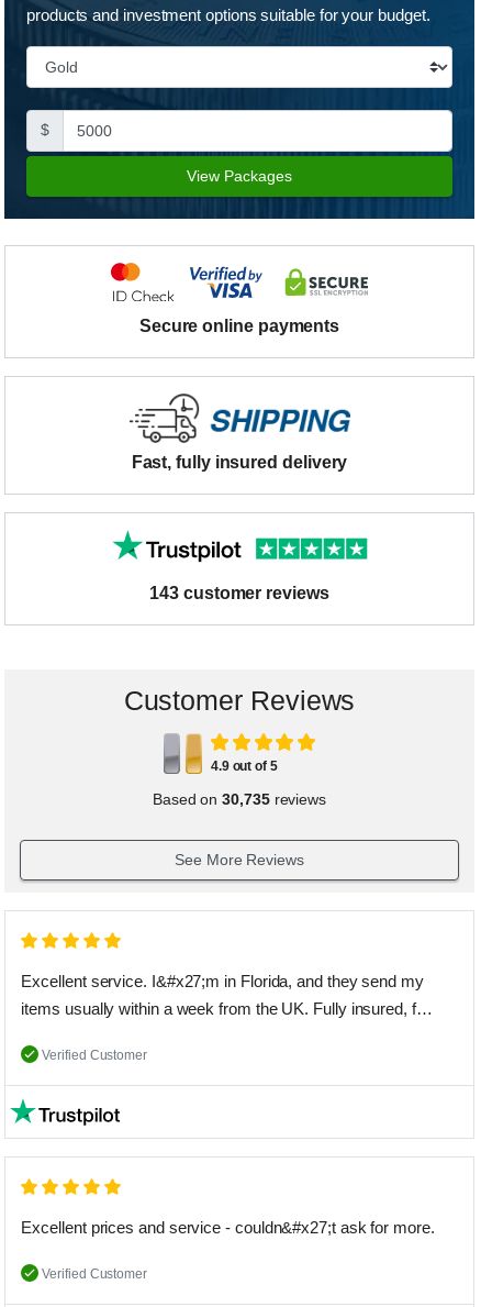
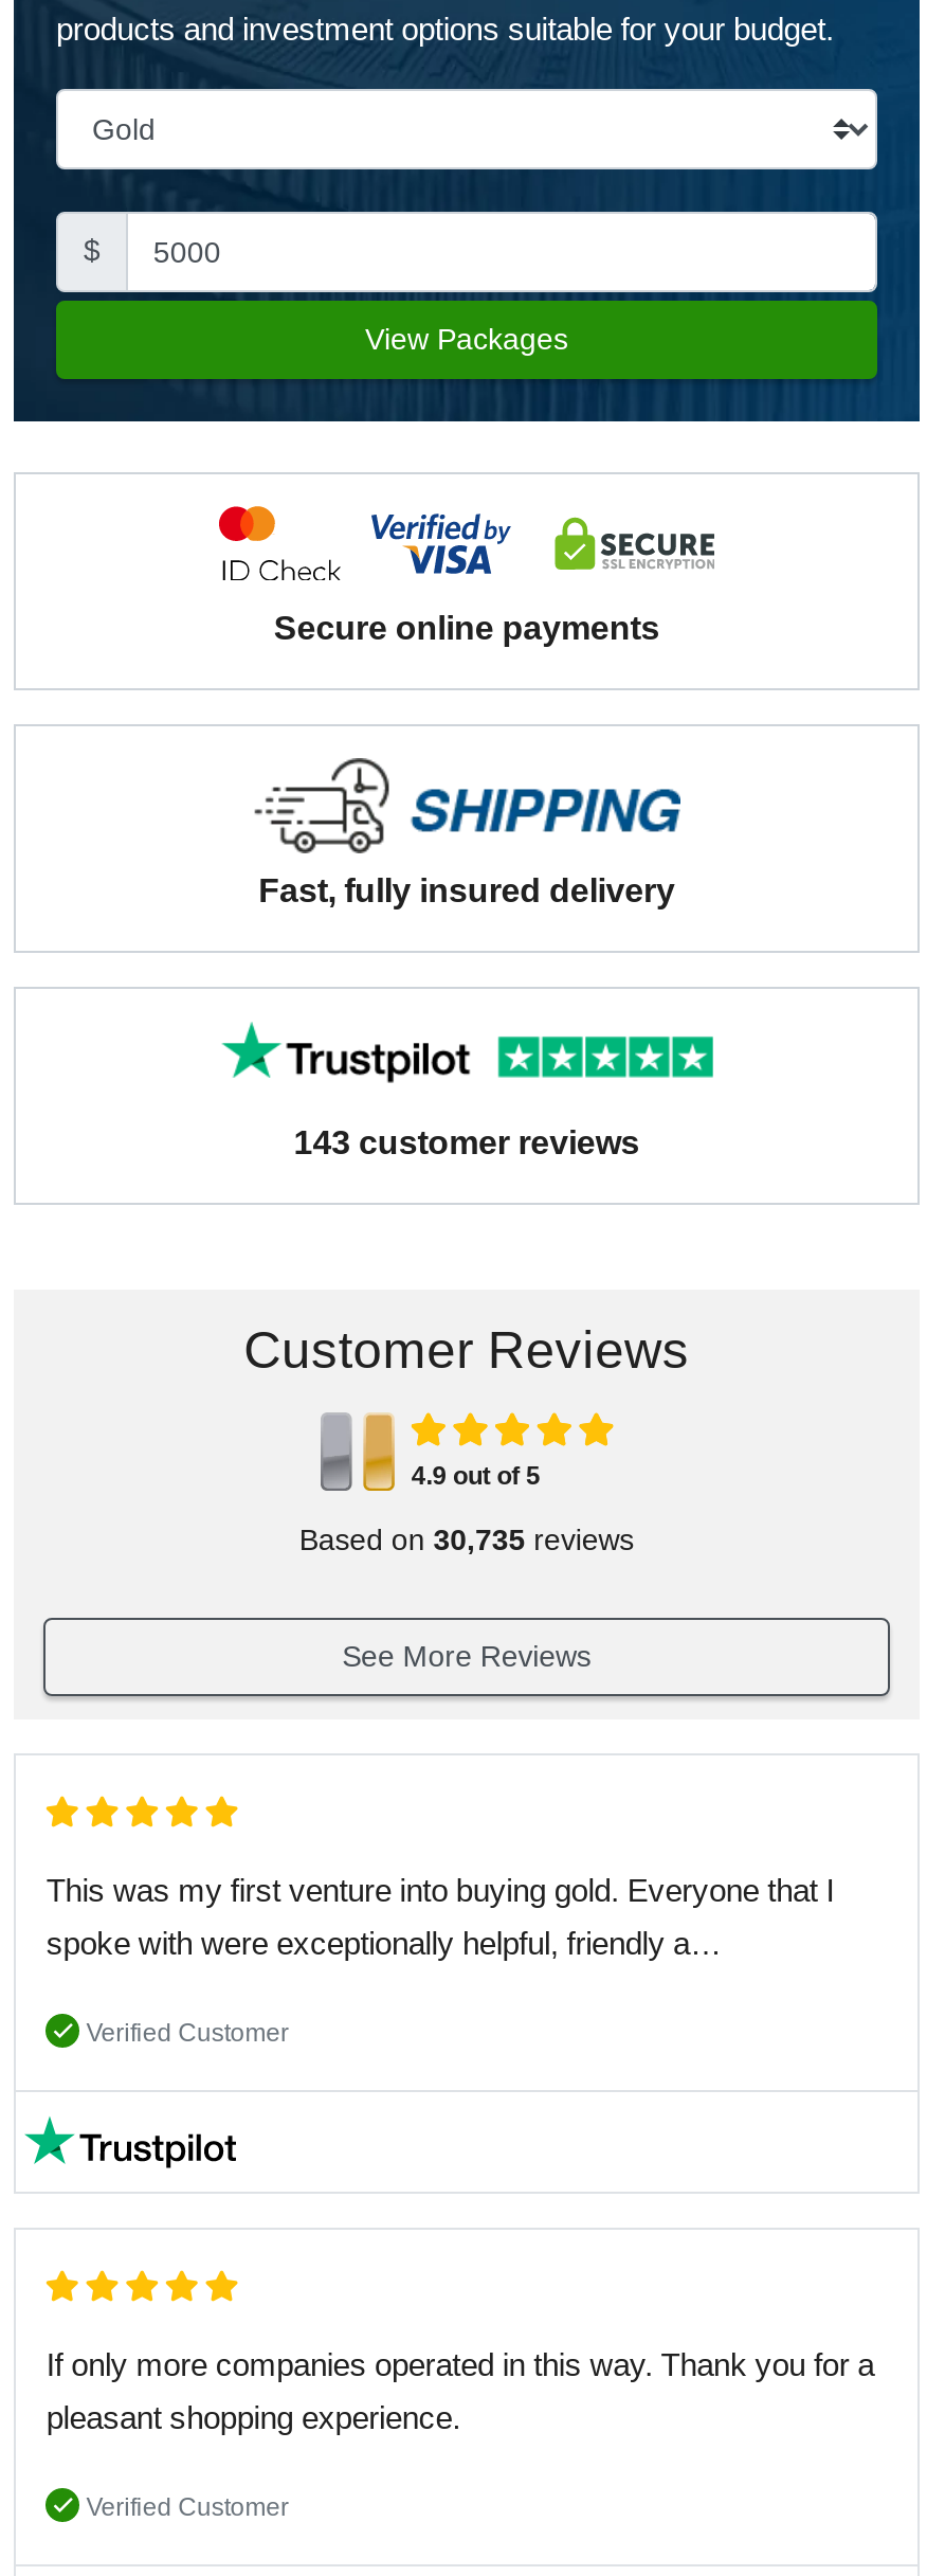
- Excellent service. I&#x27;m in Florida, and they send my
+ This was my first venture into buying gold. Everyone that I

- items usually within a week from the UK. Fully insured, f…
+ spoke with were exceptionally helpful, friendly a…

- Excellent prices and service - couldn&#x27;t ask for more.
+ If only more companies operated in this way. Thank you for a
+ pleasant shopping experience.
